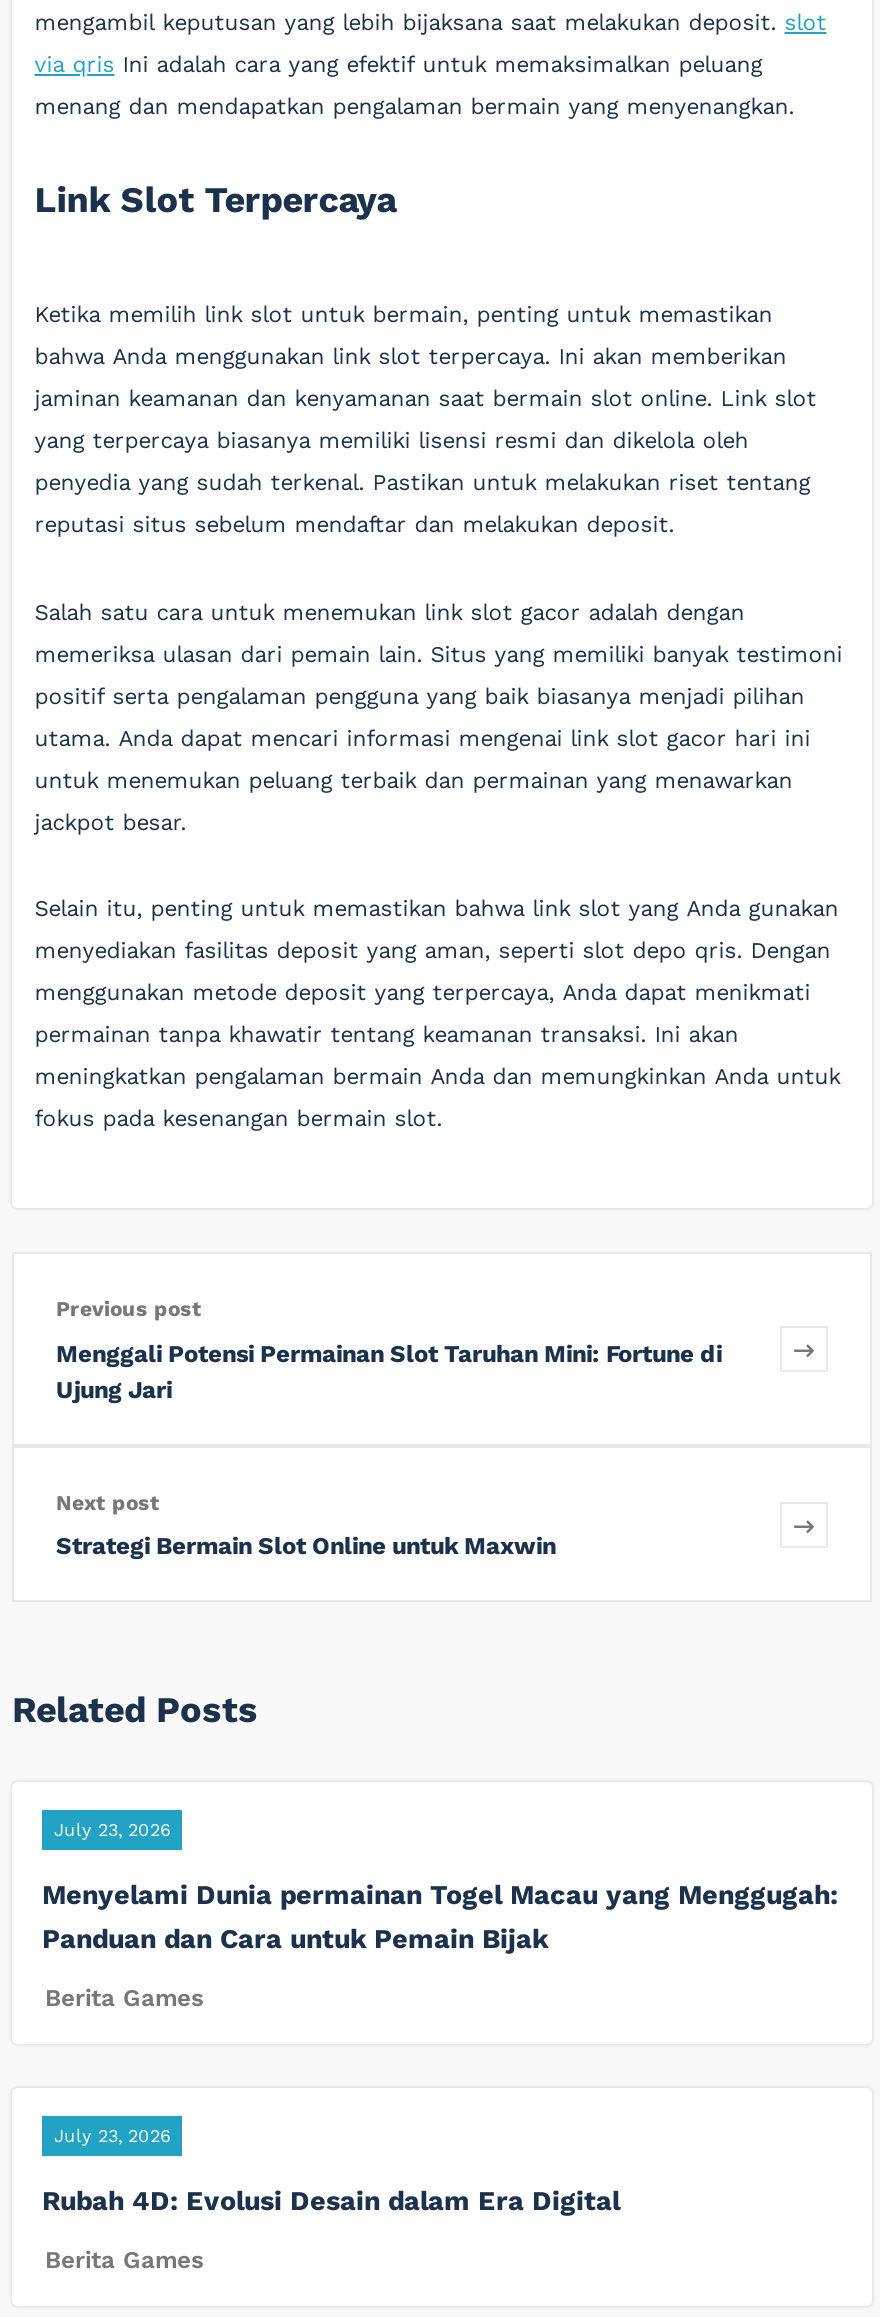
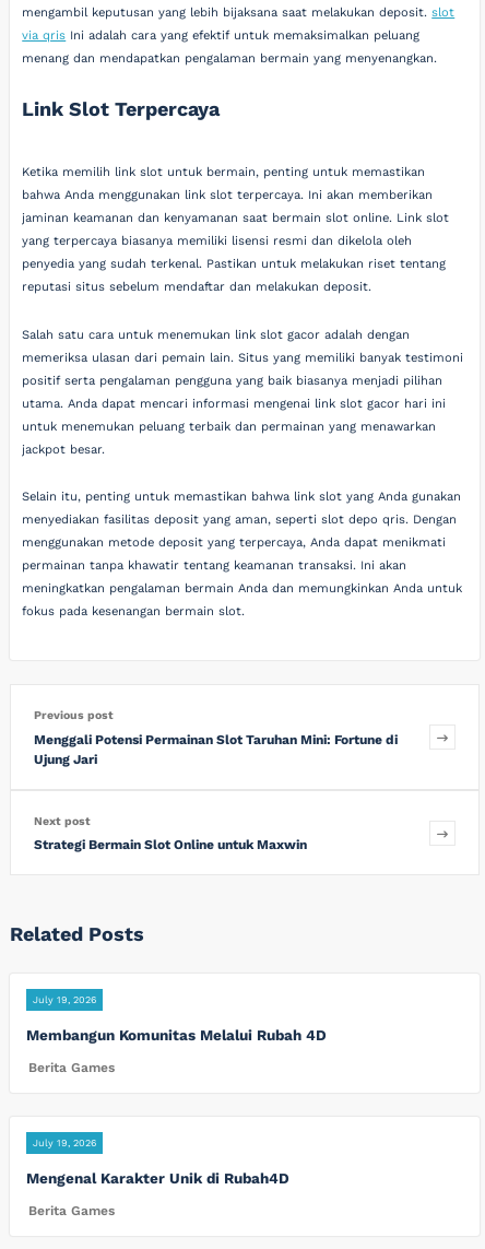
- July 23, 2026
+ July 19, 2026

- Menyelami Dunia permainan Togel Macau yang Menggugah:
- Panduan dan Cara untuk Pemain Bijak
+ Membangun Komunitas Melalui Rubah 4D

- July 23, 2026
+ July 19, 2026

- Rubah 4D: Evolusi Desain dalam Era Digital
+ Mengenal Karakter Unik di Rubah4D
